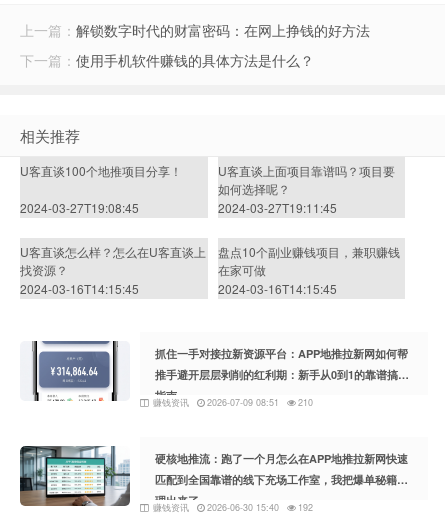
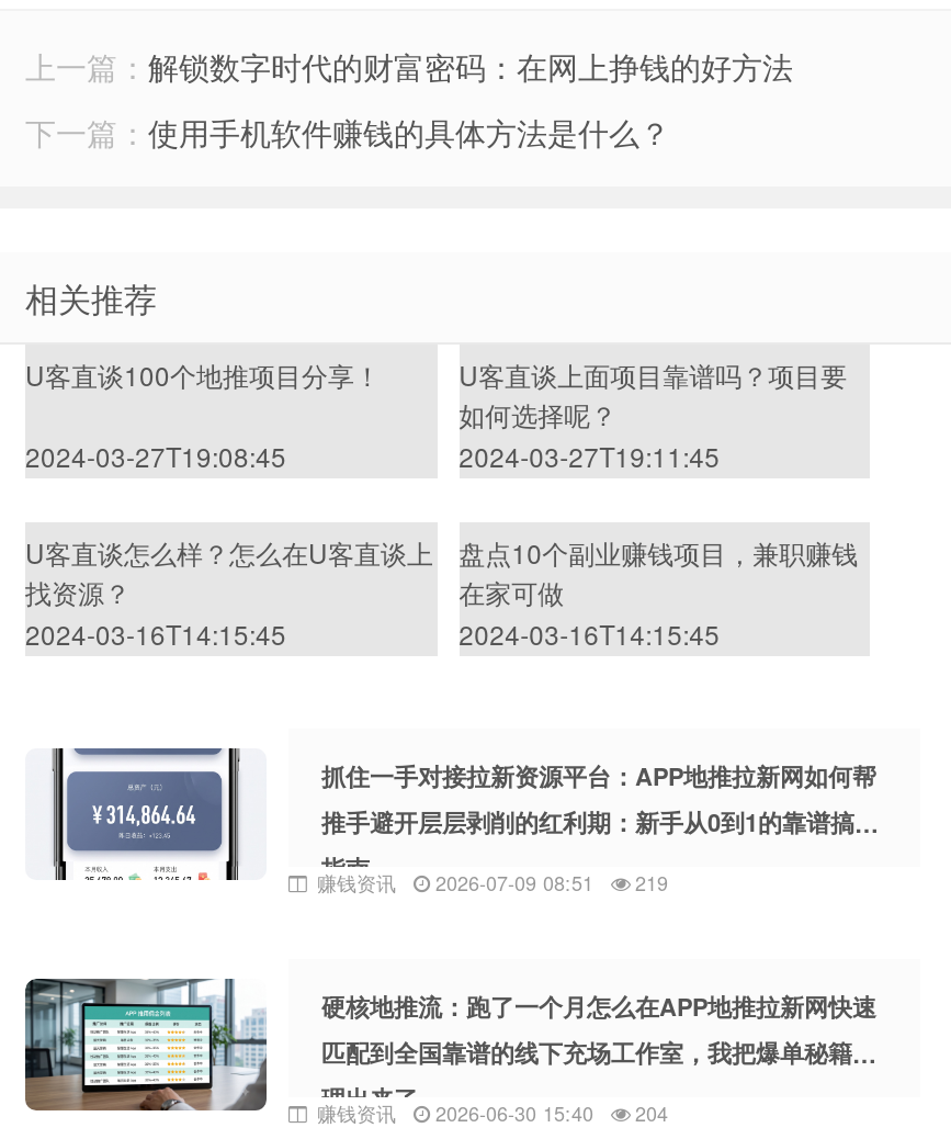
- 210
+ 219

- 192
+ 204
